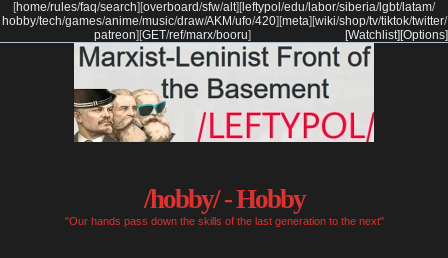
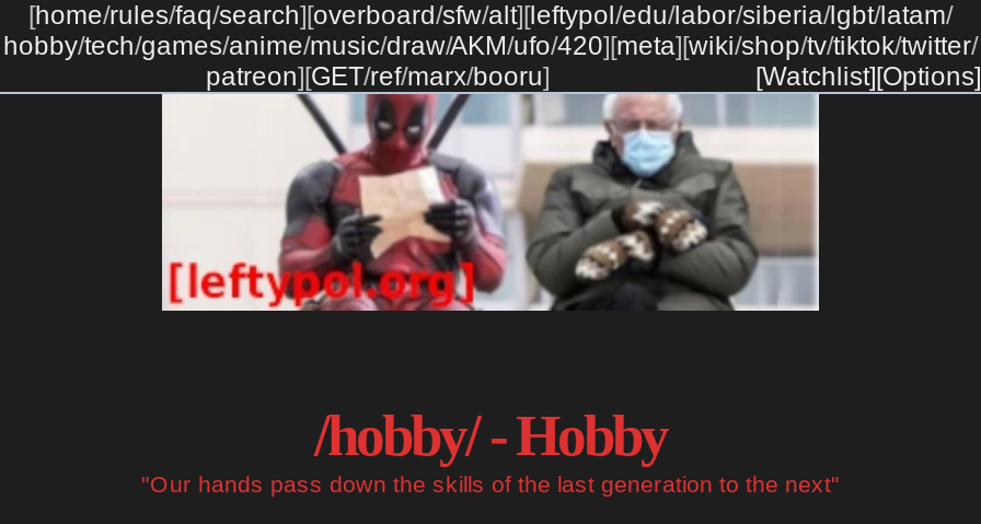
- [image]
+ [image]
